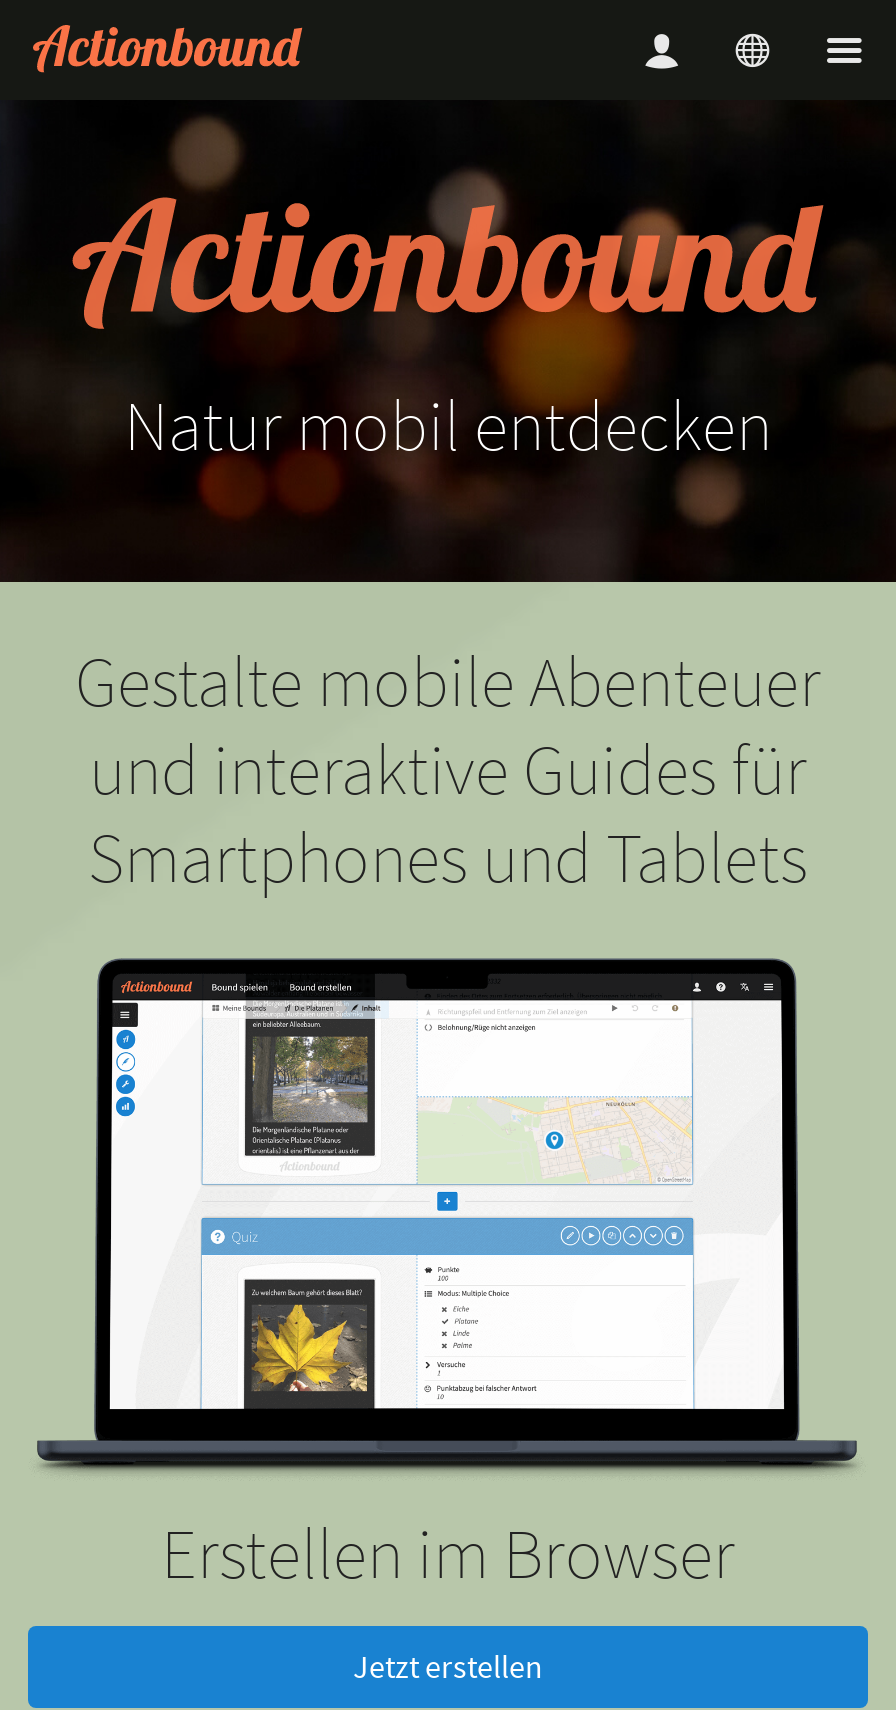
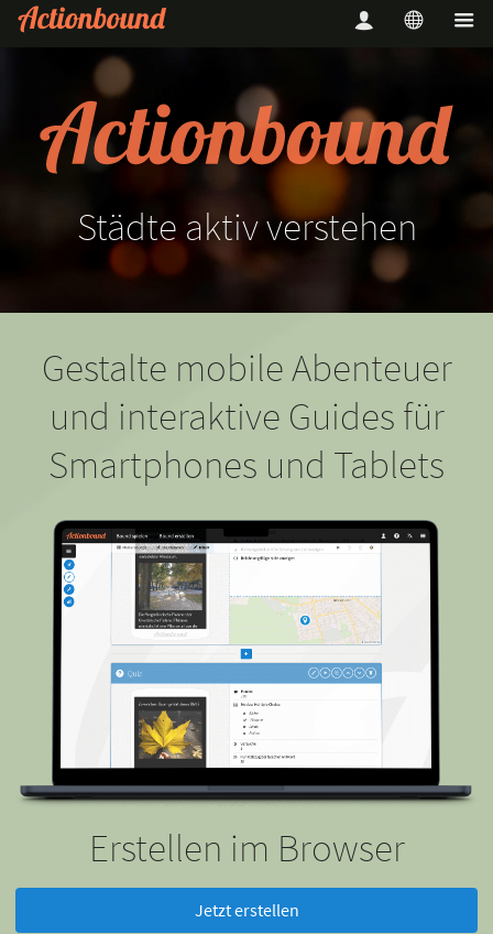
- Natur mobil erkunden
+ Städte aktiv verstehen
